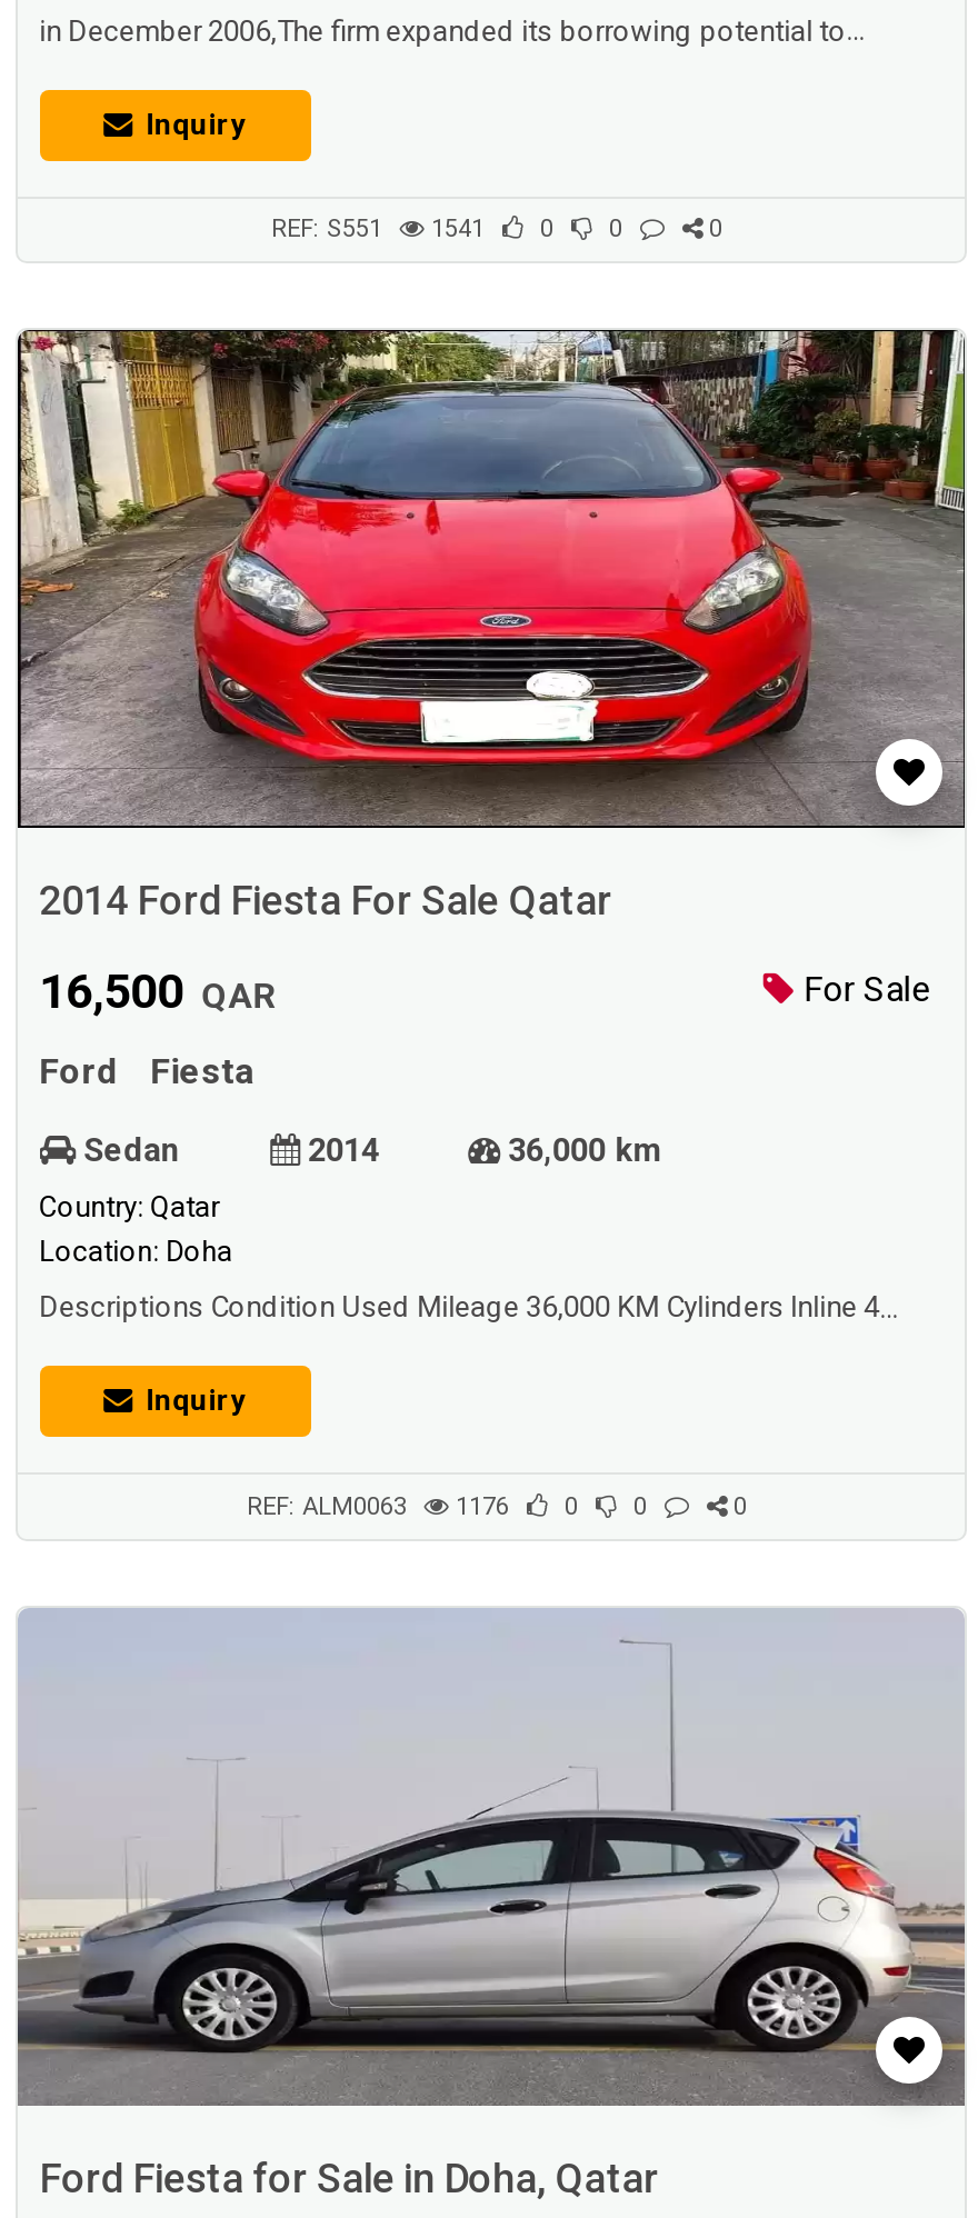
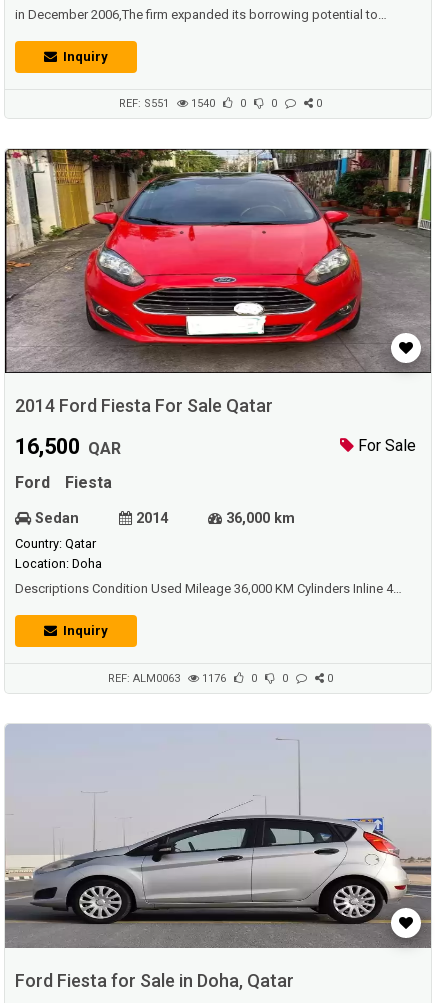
- REF: S551 1541 0 0
+ REF: S551 1540 0 0
